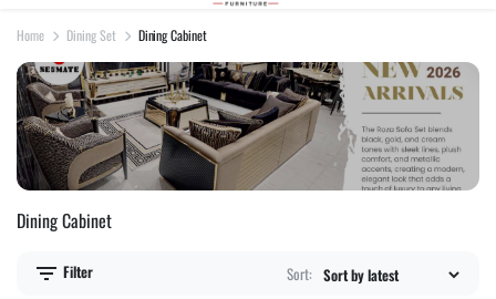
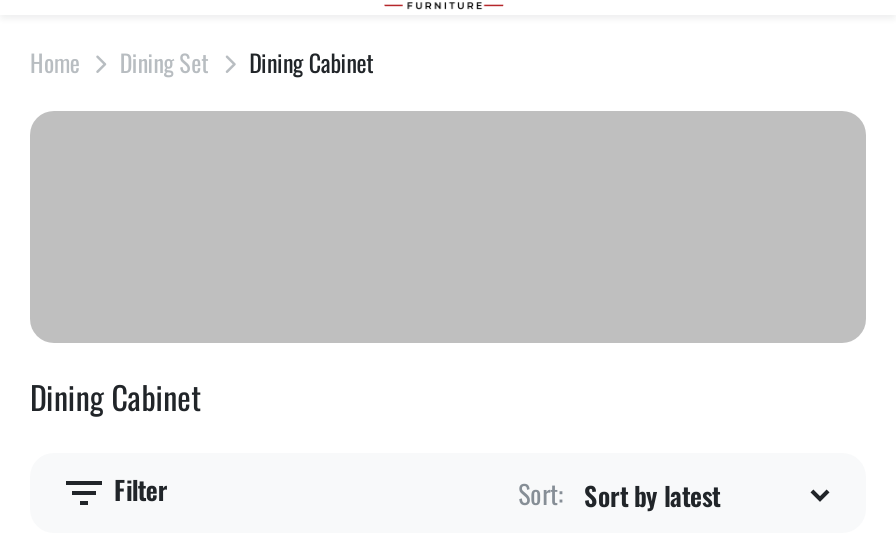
- [image]
